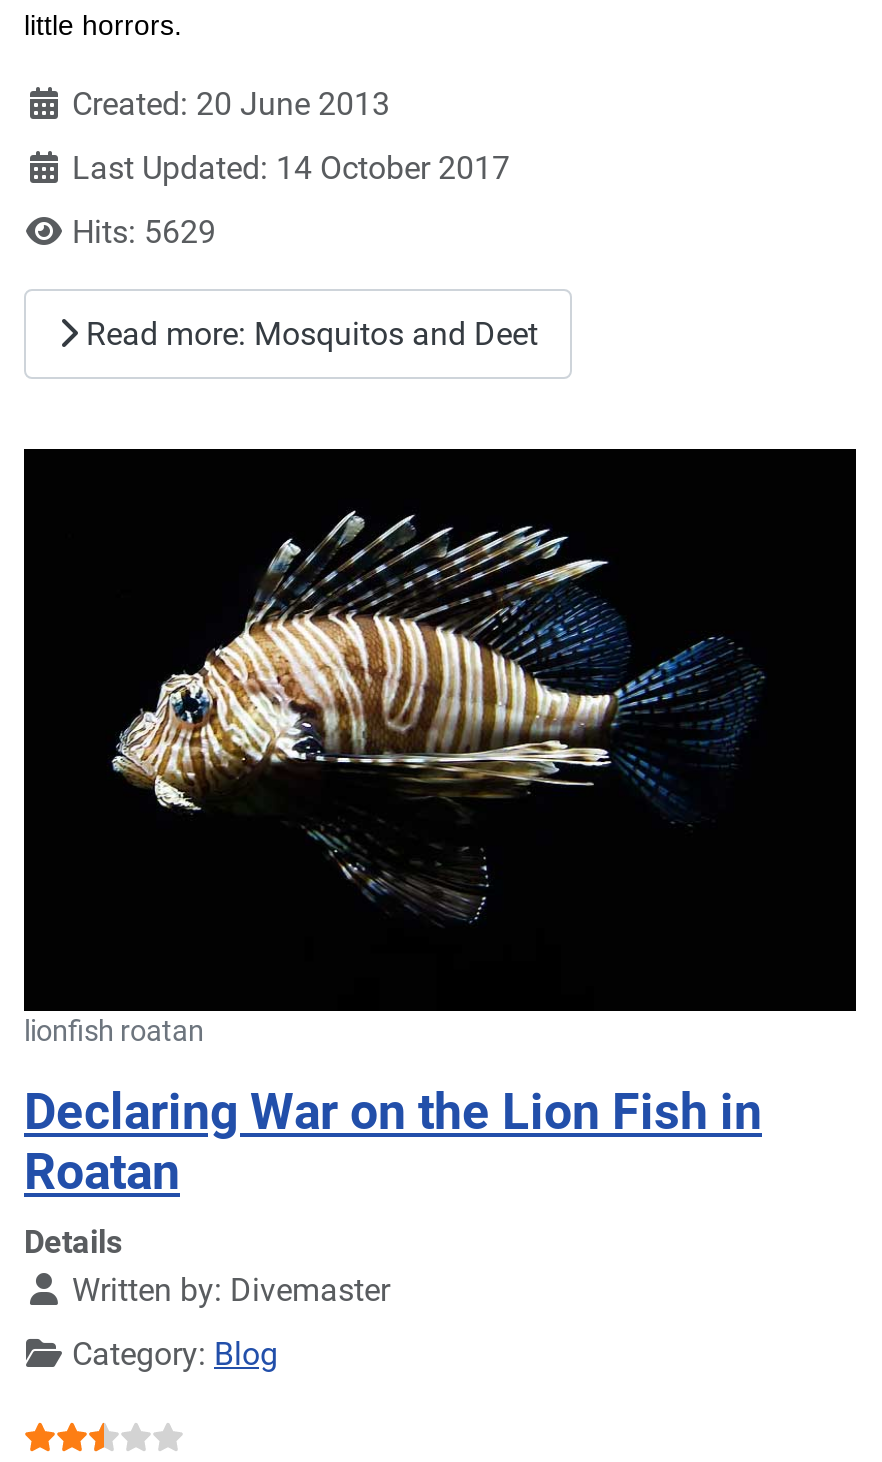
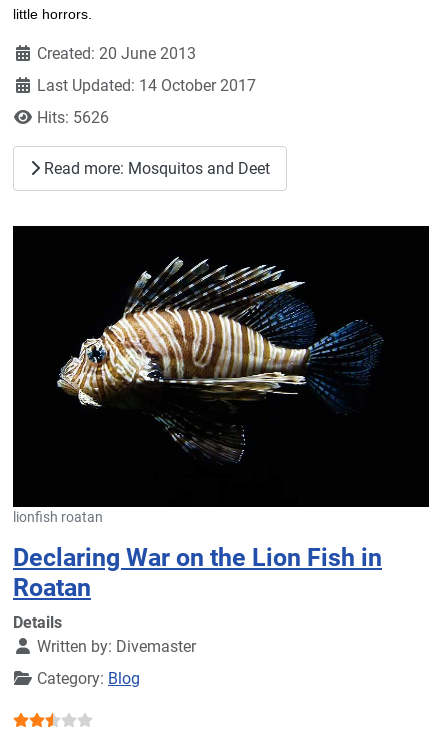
- Hits: 5629
+ Hits: 5626
